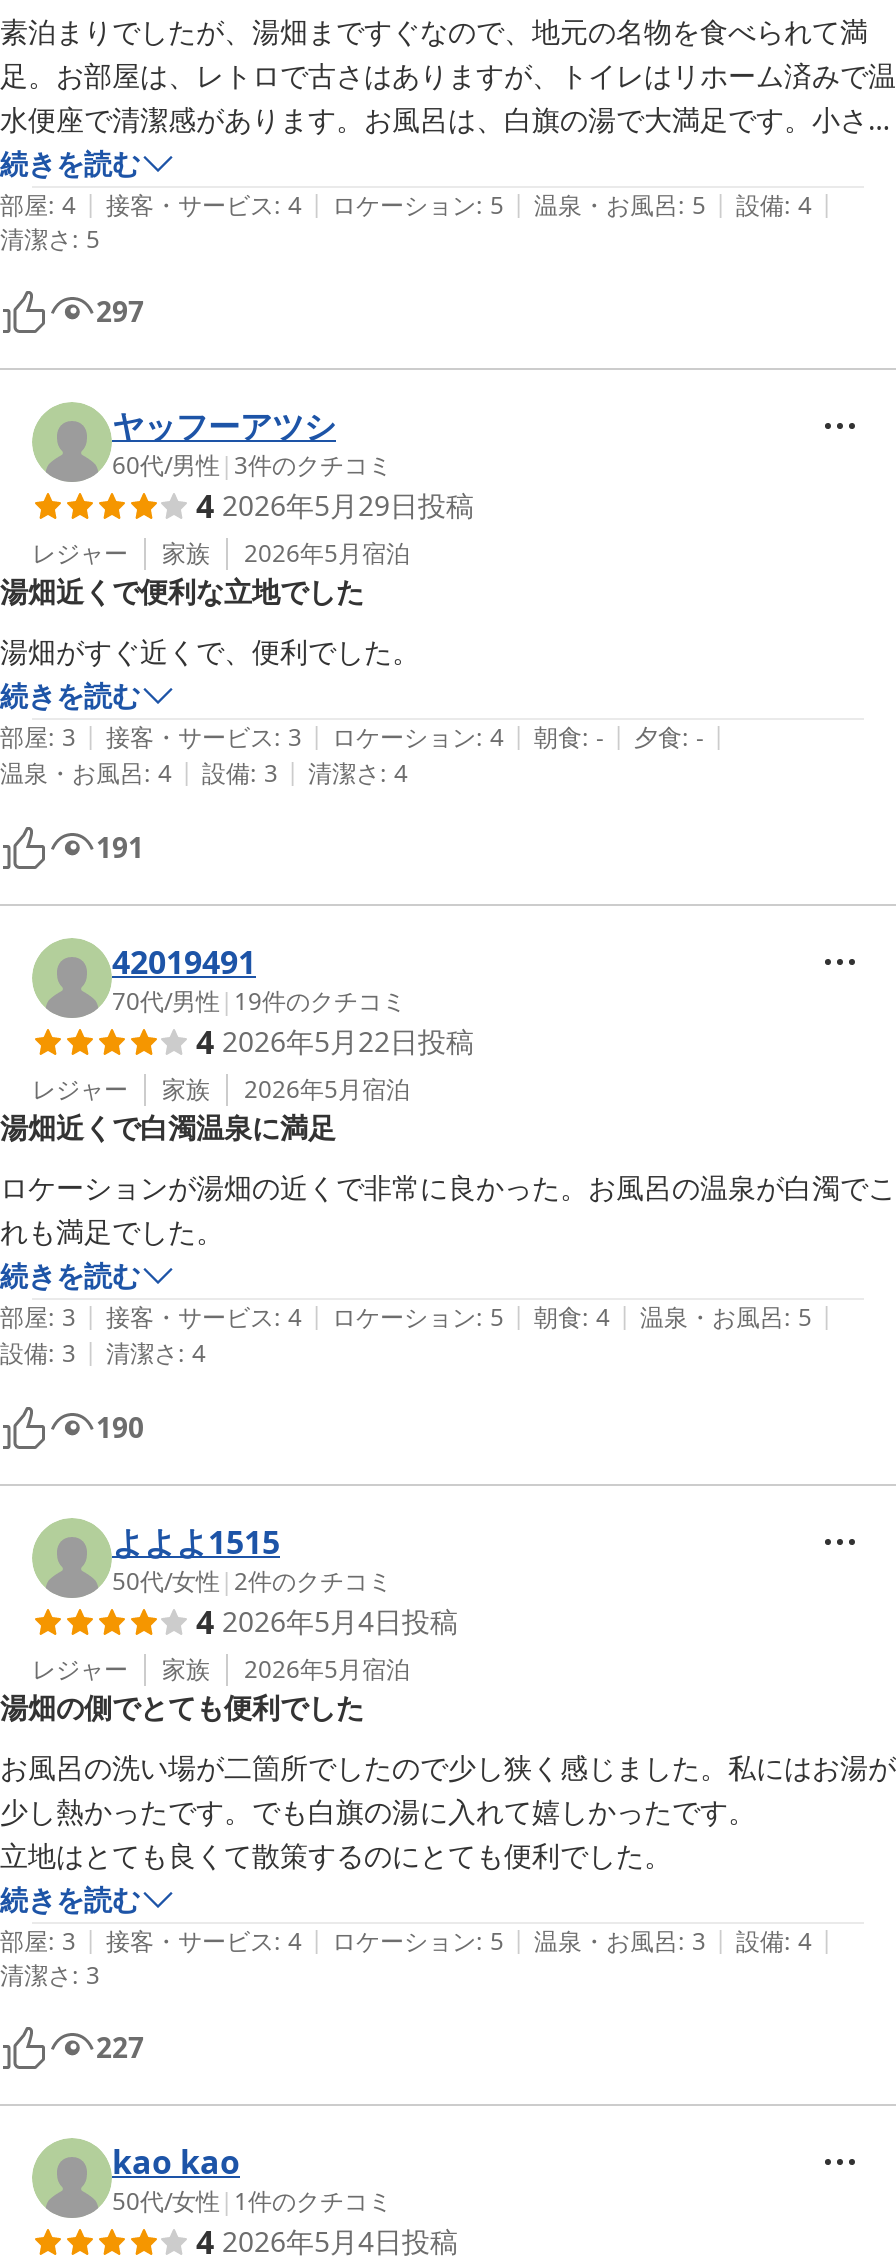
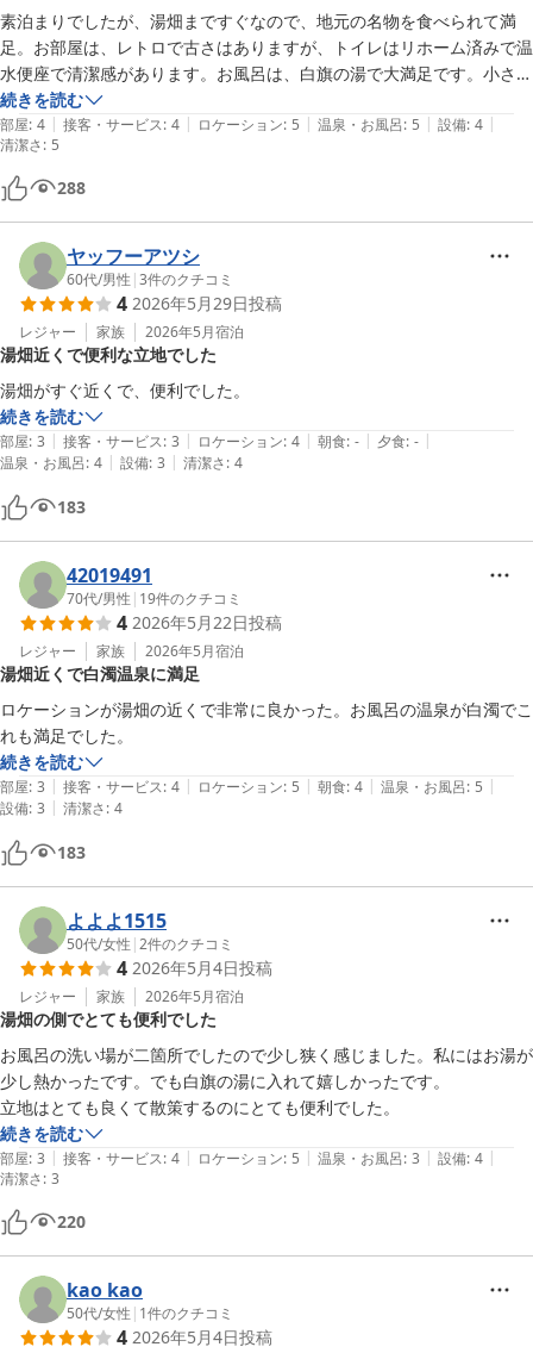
- 297
+ 288

- 191
+ 183

- 190
+ 183

- 227
+ 220
